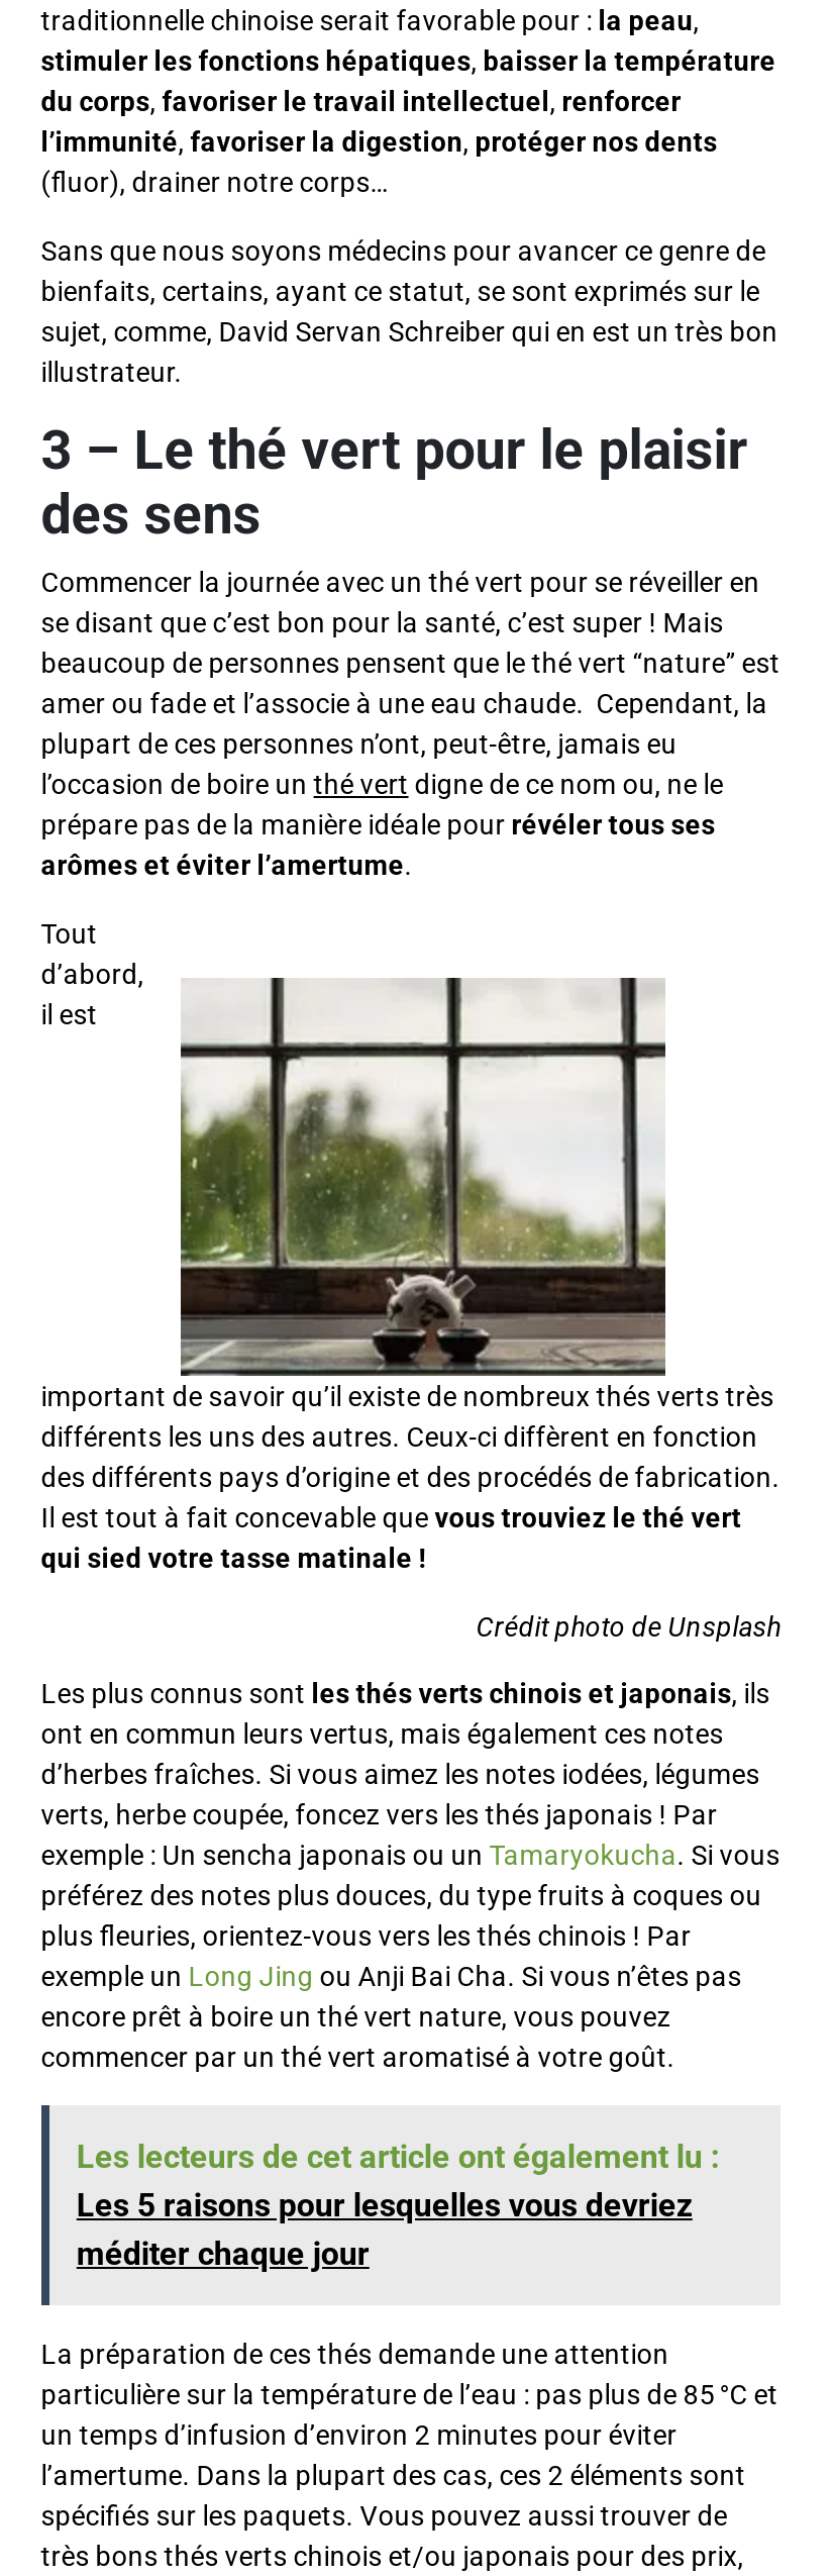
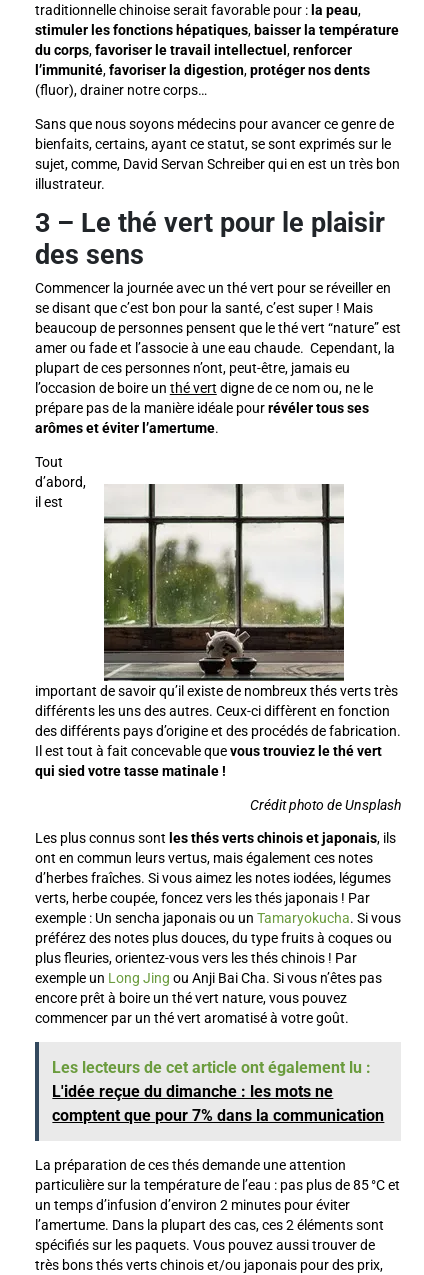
- Les 5 raisons pour lesquelles vous devriez
- méditer chaque jour
+ L'idée reçue du dimanche : les mots ne
+ comptent que pour 7% dans la communication
